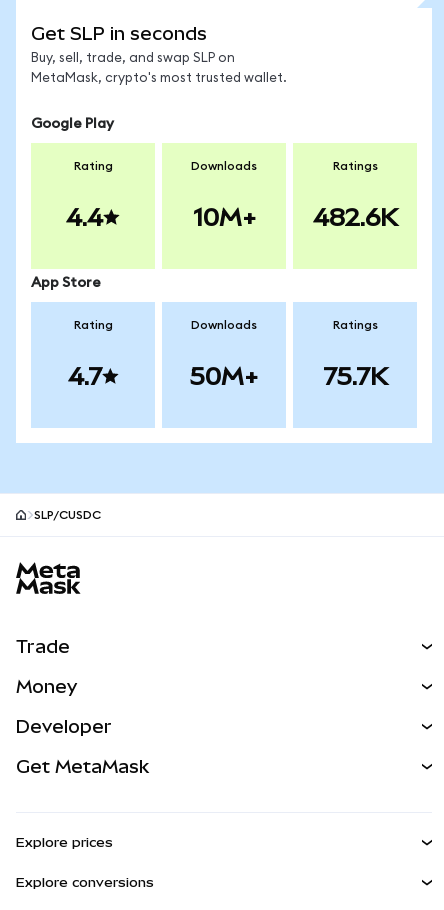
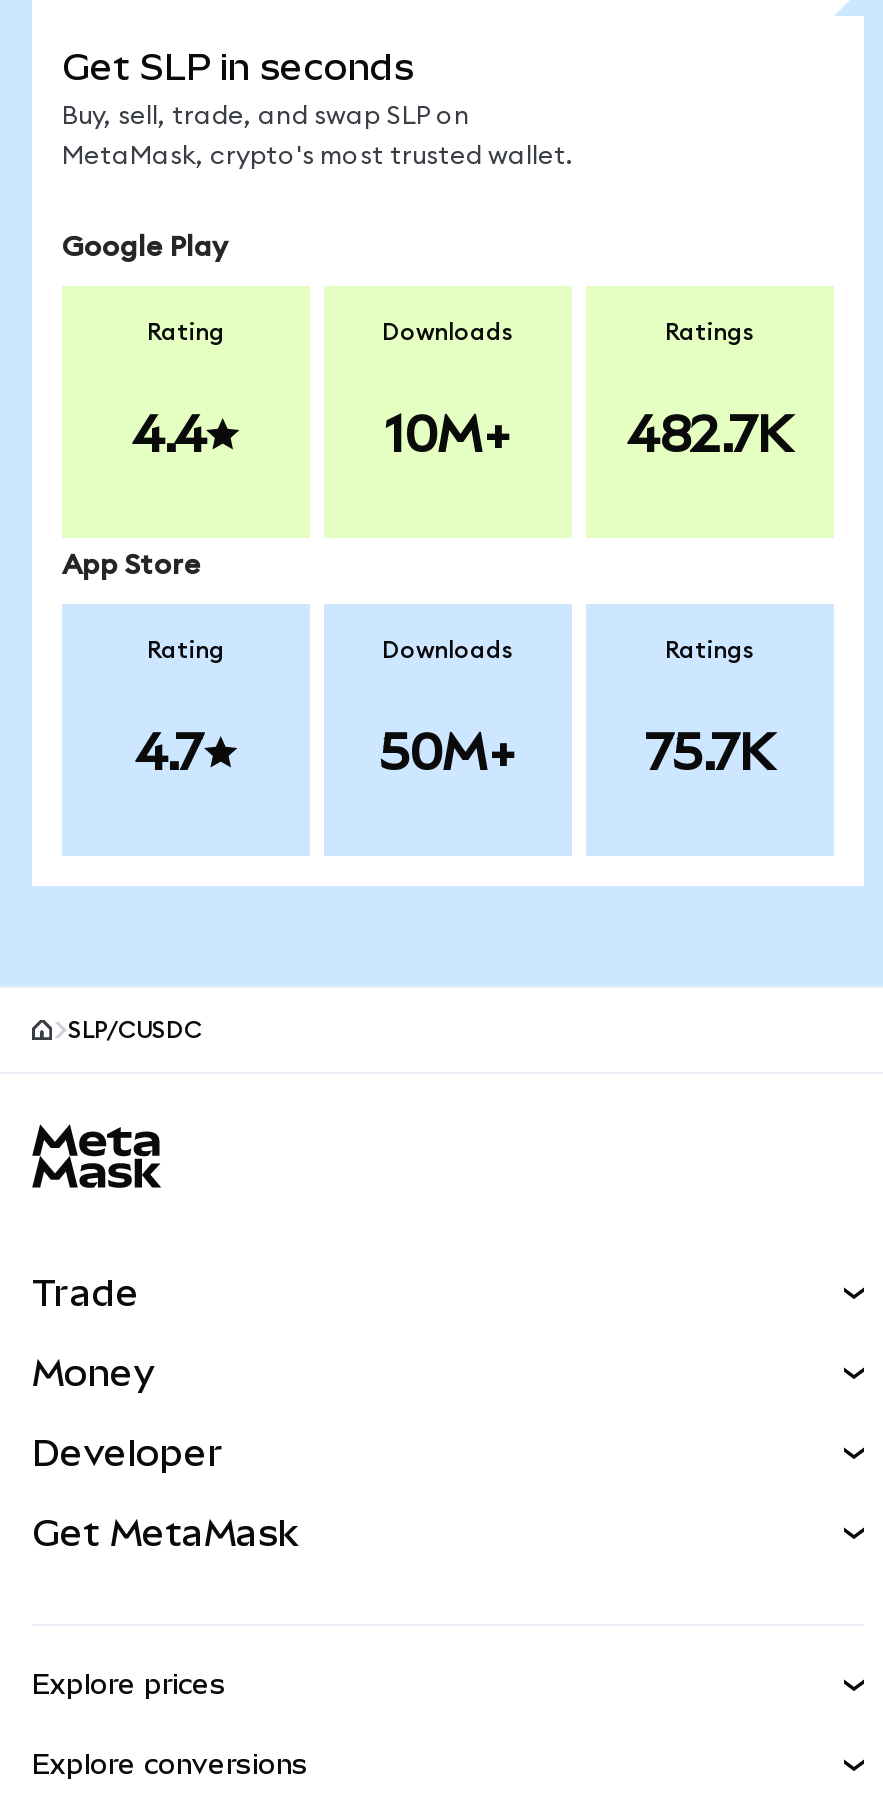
- 482.6K
+ 482.7K
